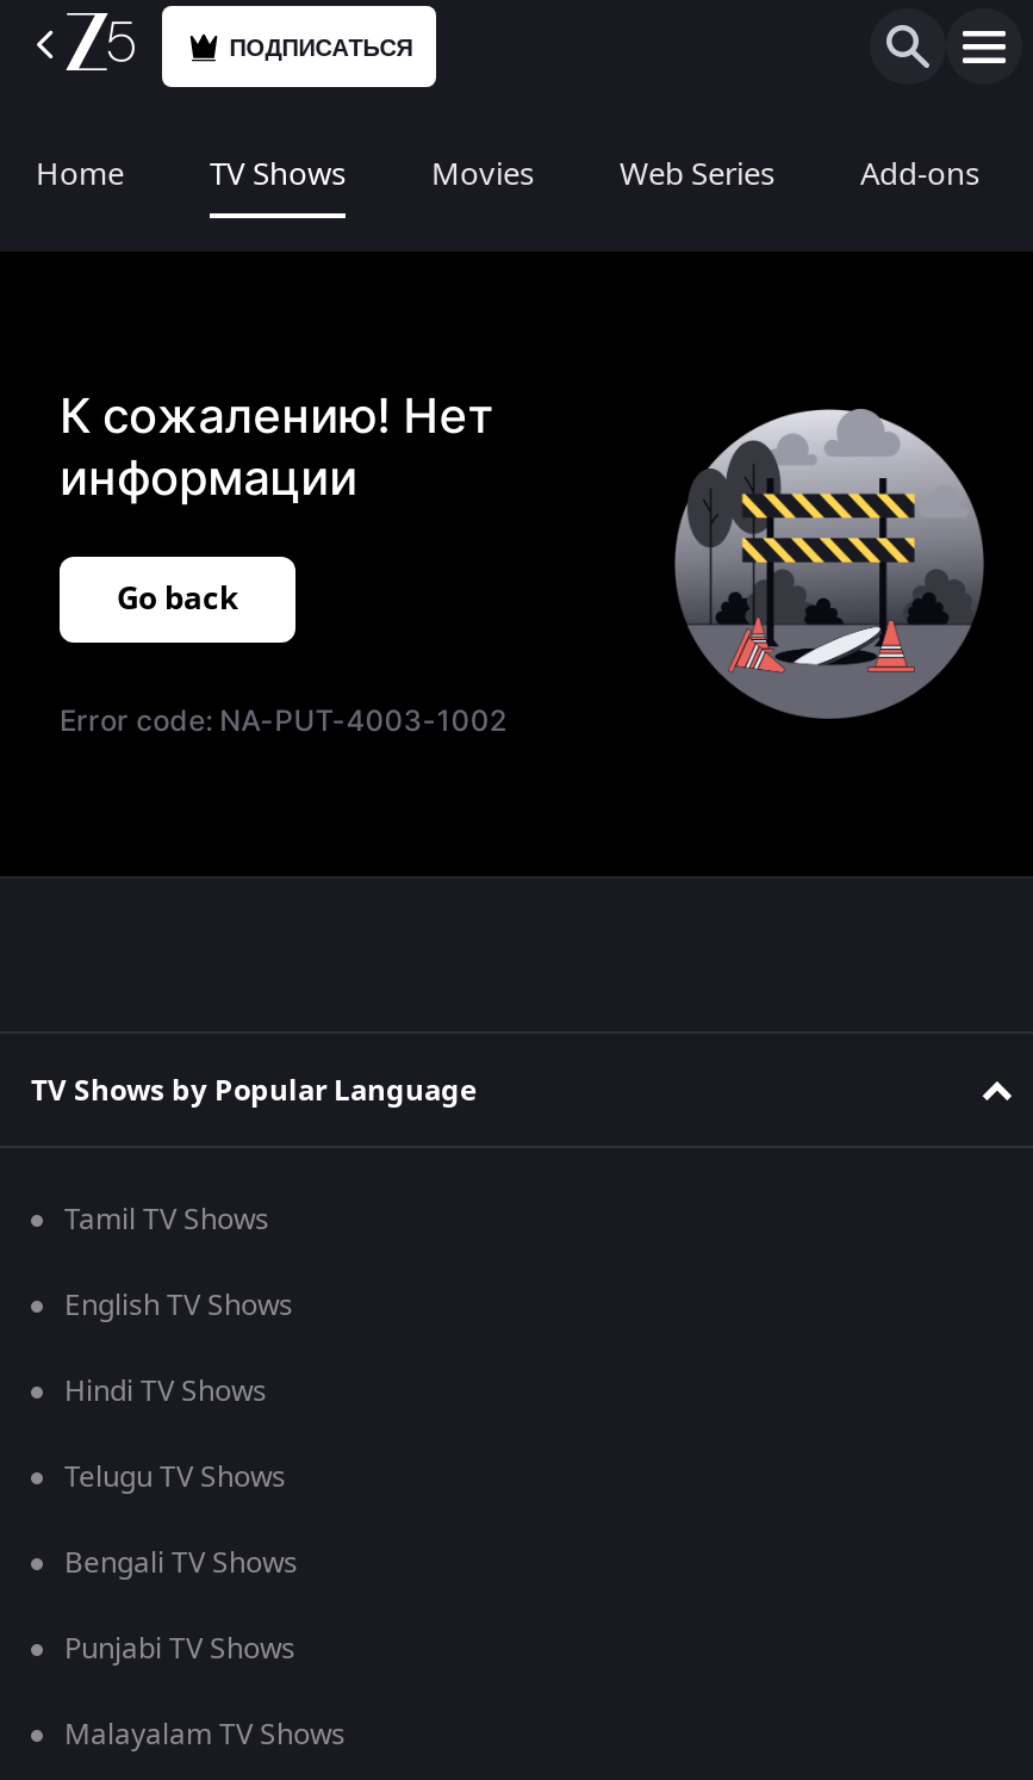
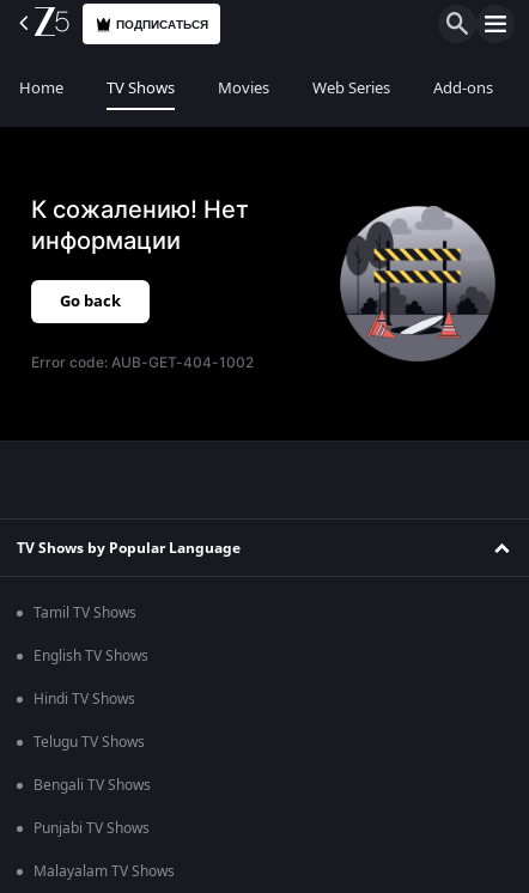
- Error code: NA-PUT-4003-1002
+ Error code: AUB-GET-404-1002
